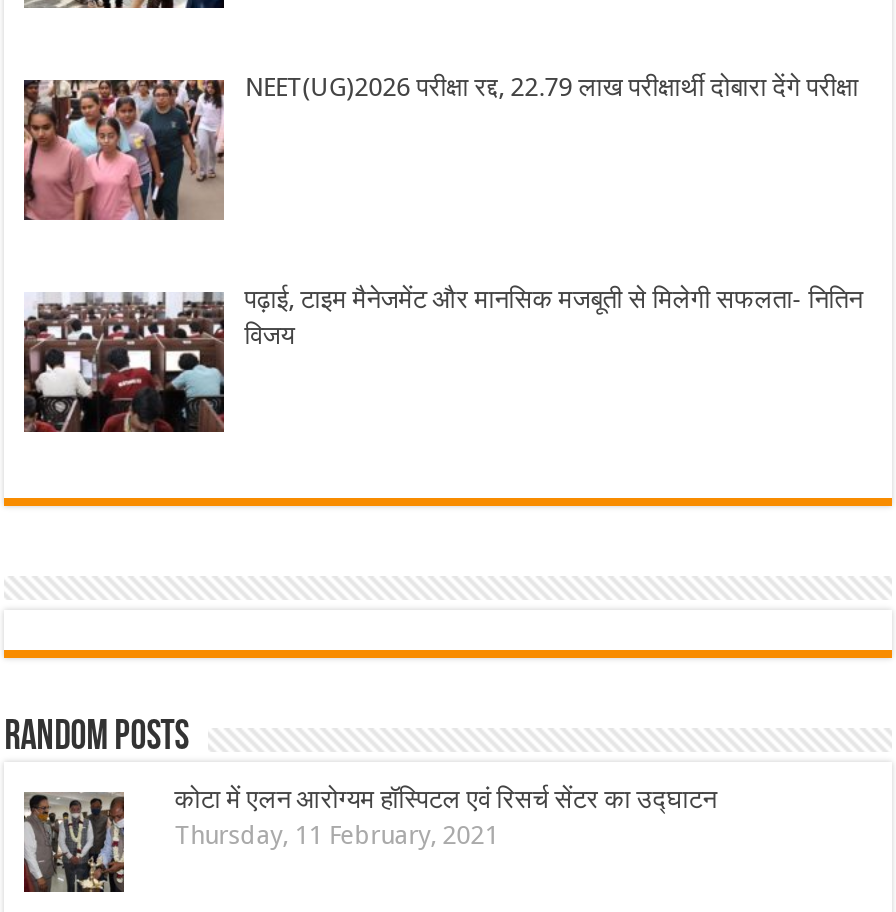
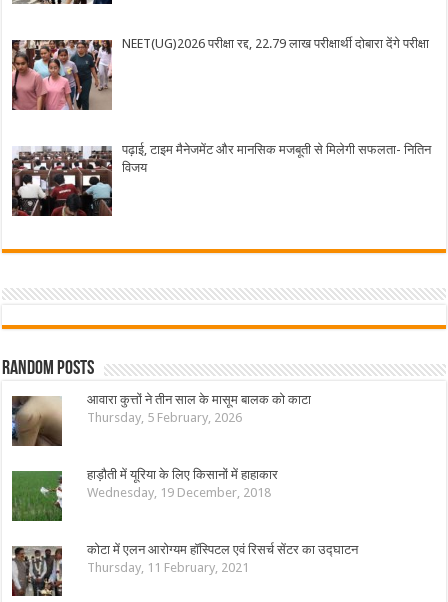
+ [image]
+ हाड़ौती में यूरिया के लिए किसानों में हाहाकार
+ Wednesday, 19 December, 2018

+ [image]
+ आवारा कुत्तों ने तीन साल के मासूम बालक को काटा
+ Thursday, 5 February, 2026
